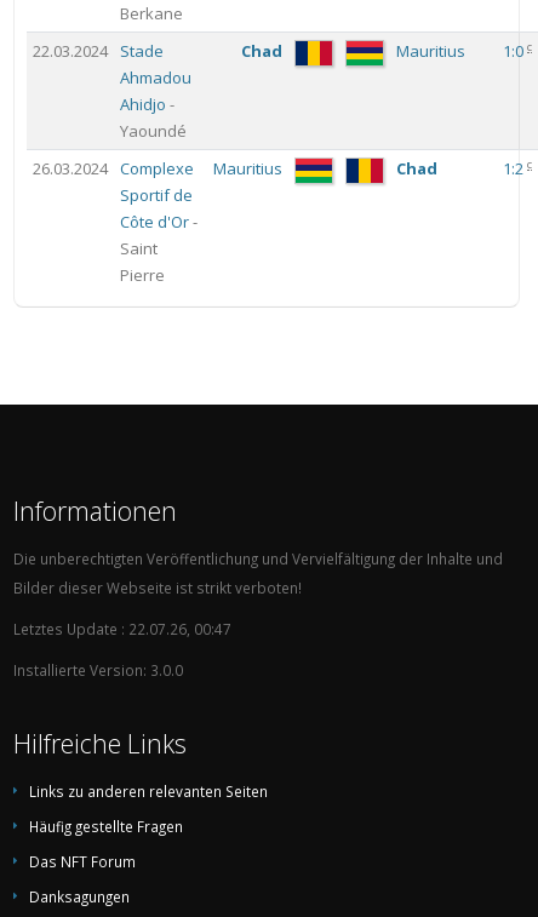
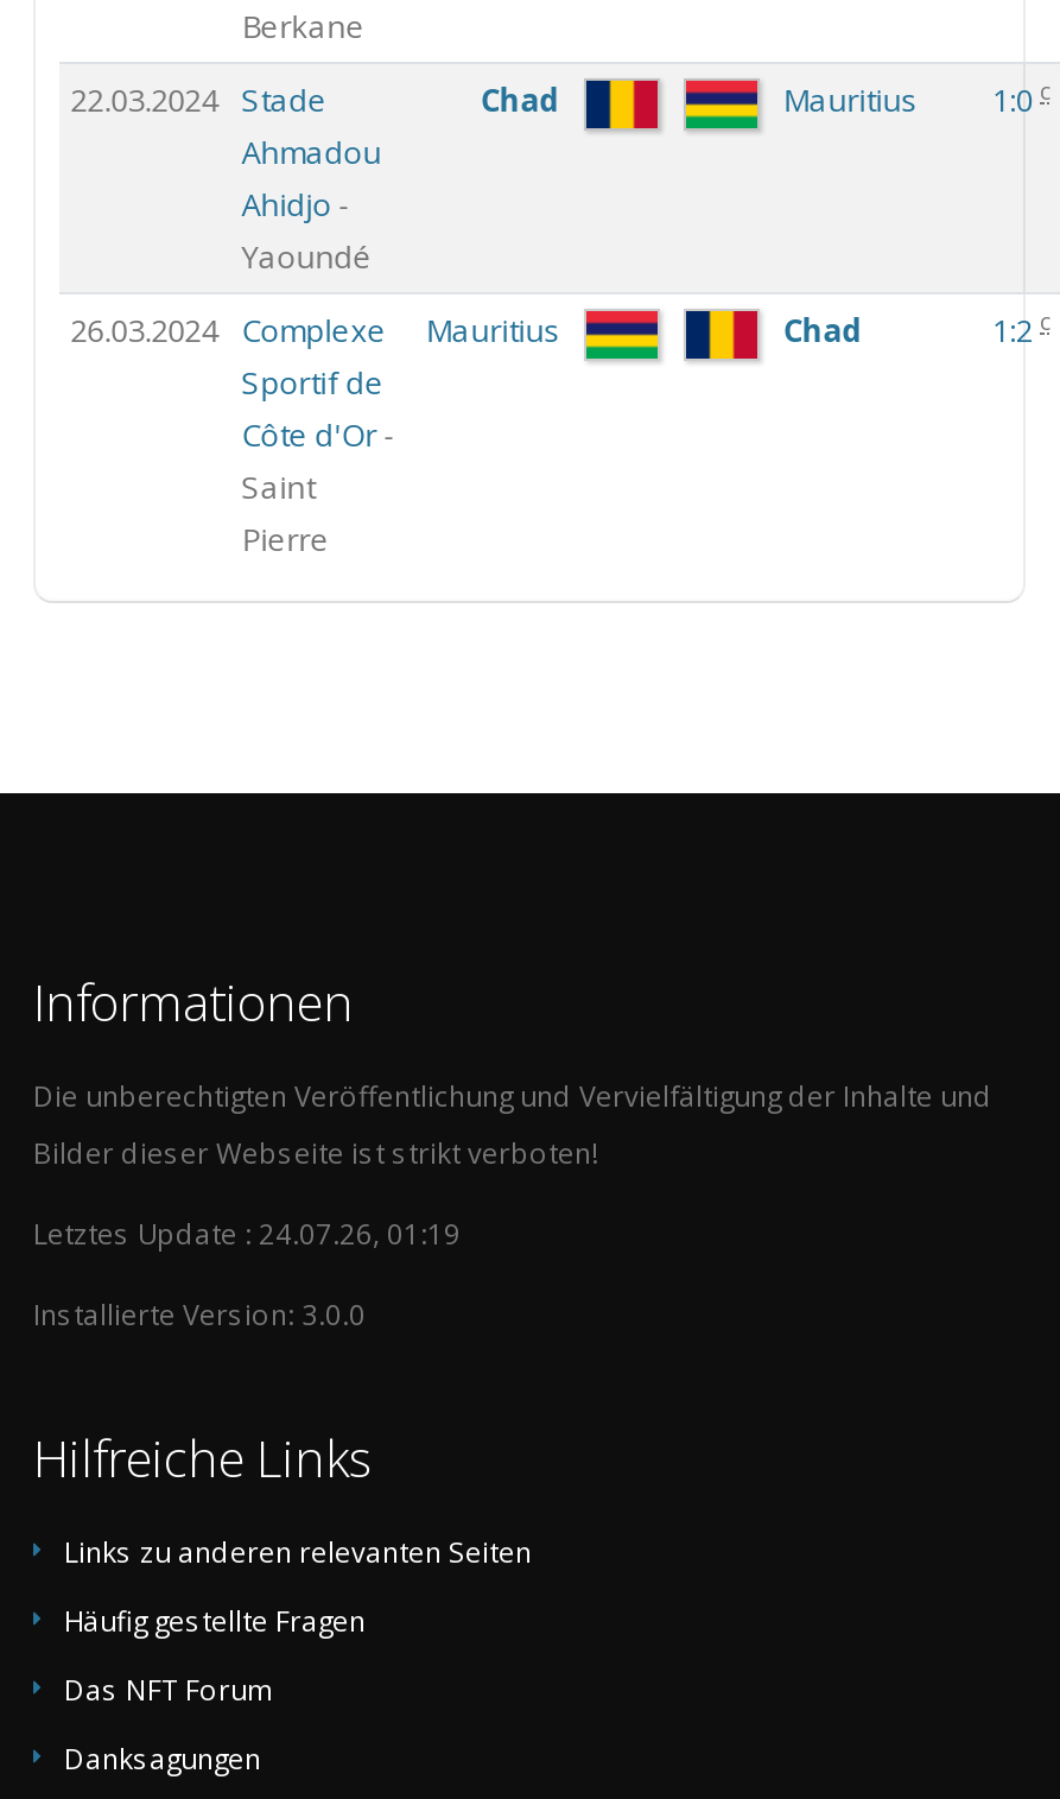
- Letztes Update : 22.07.26, 00:47
+ Letztes Update : 24.07.26, 01:19
